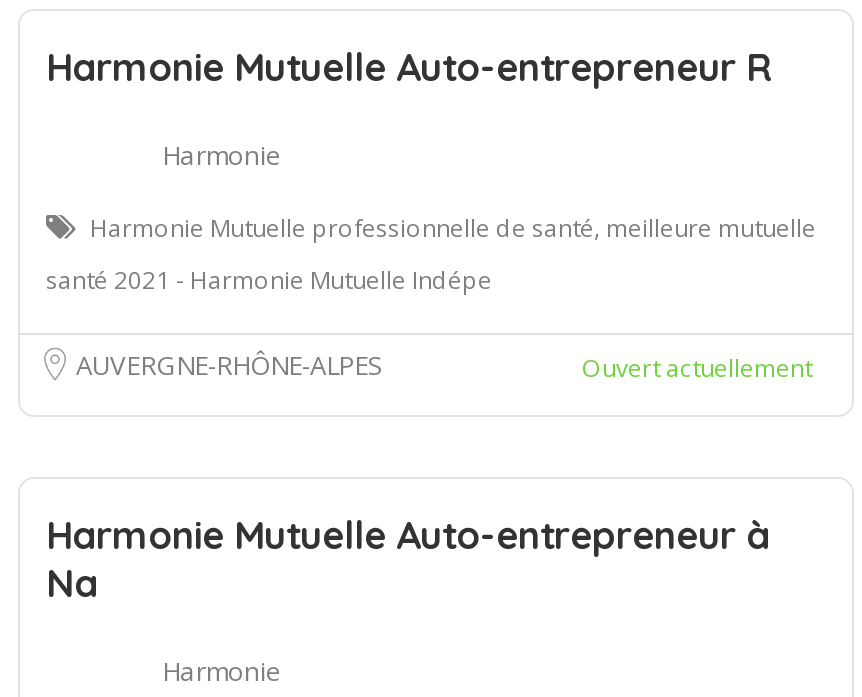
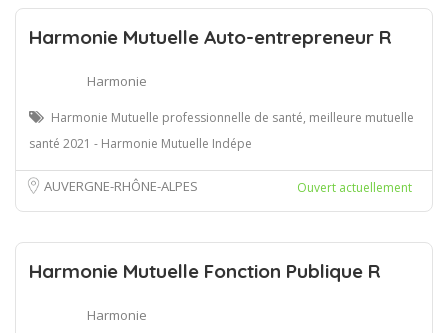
- Harmonie Mutuelle Auto-entrepreneur à
- Na
+ Harmonie Mutuelle Fonction Publique R
